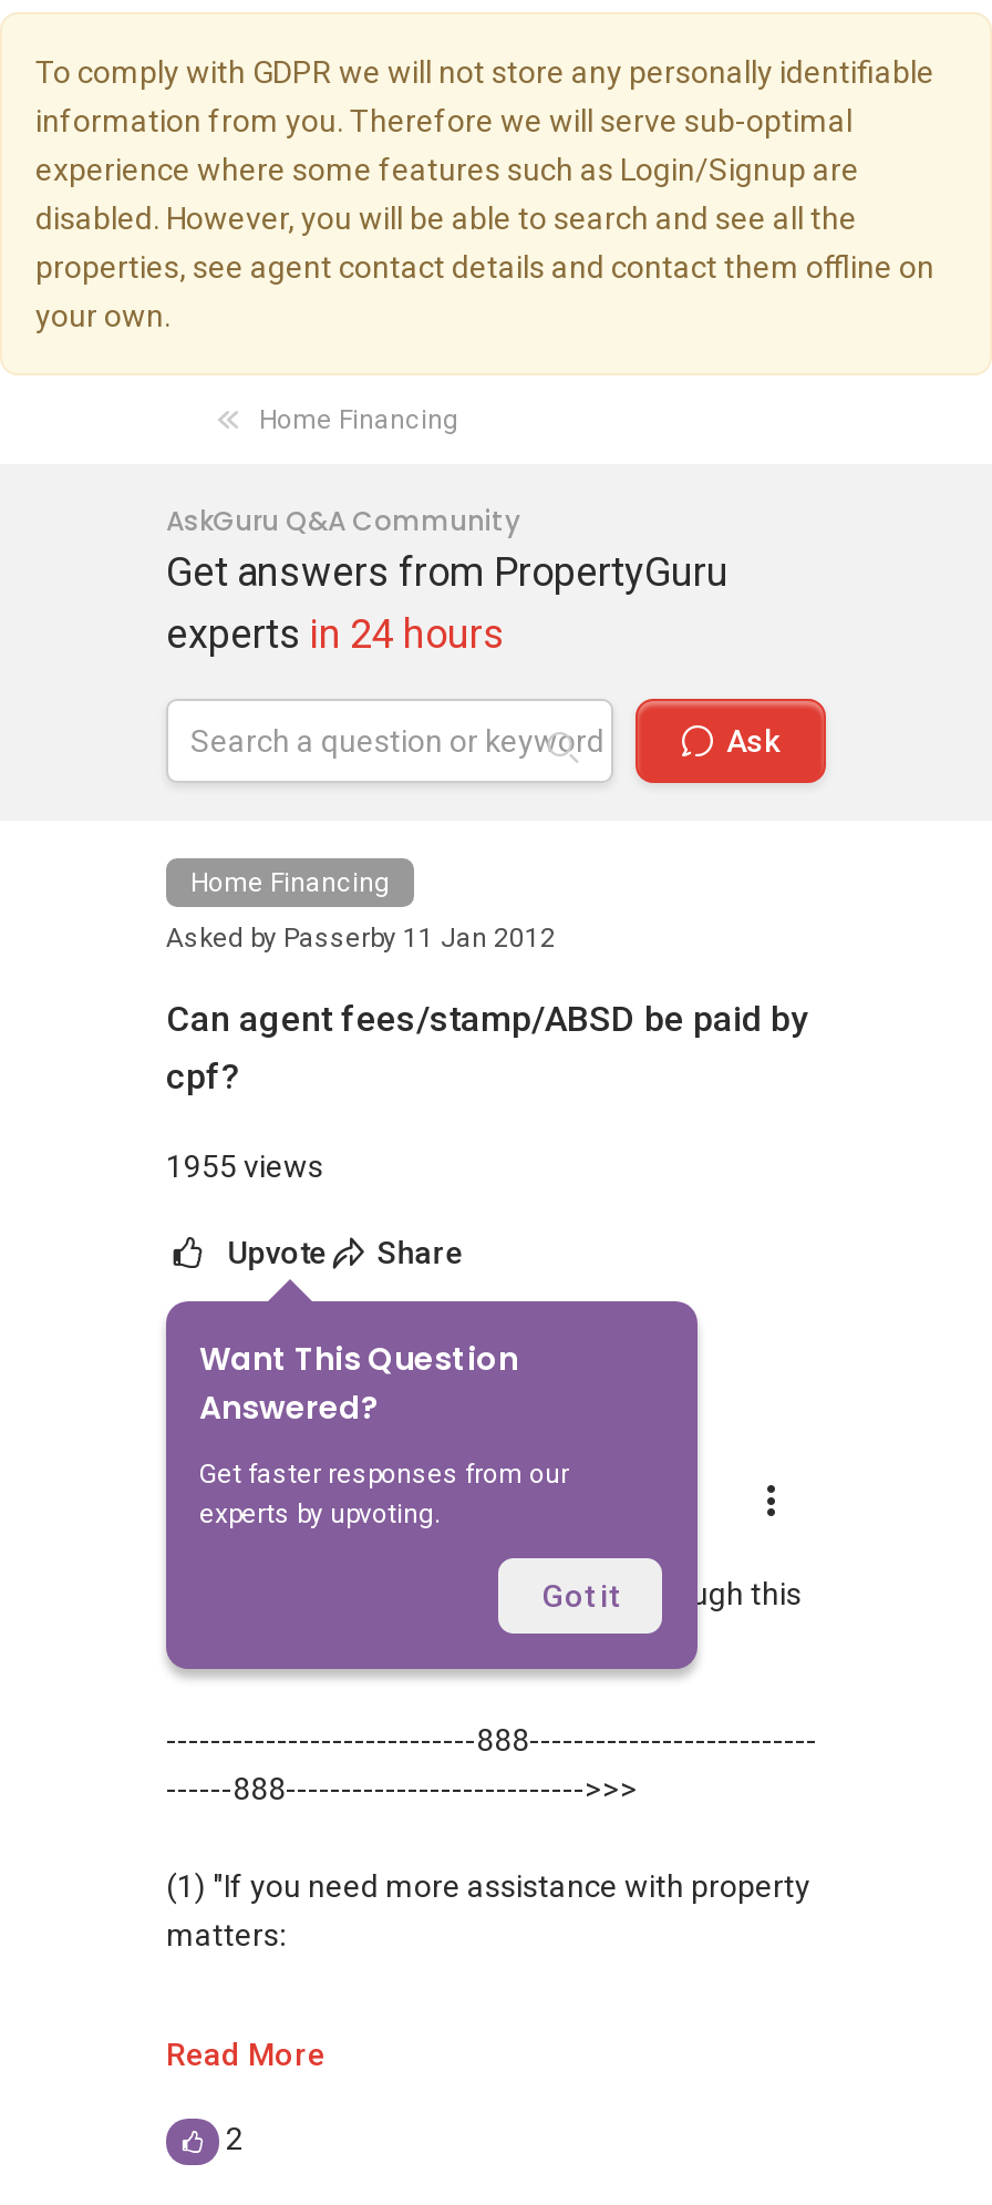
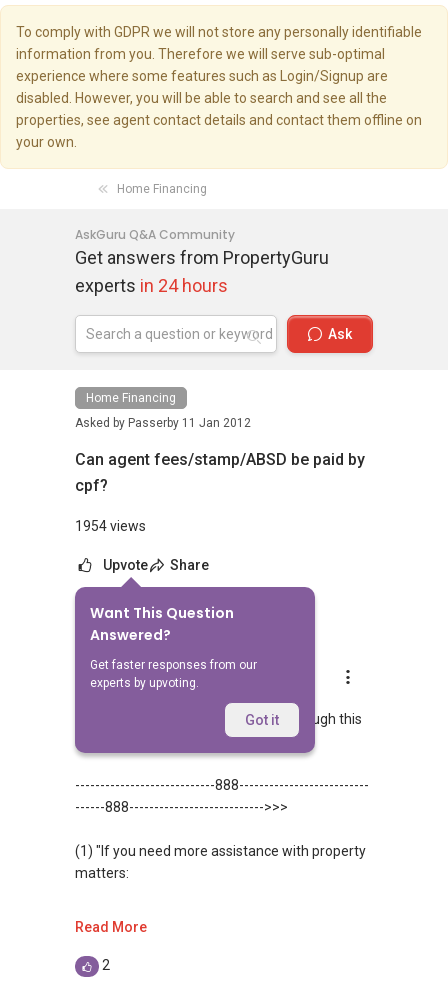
- 1955 views
+ 1954 views
